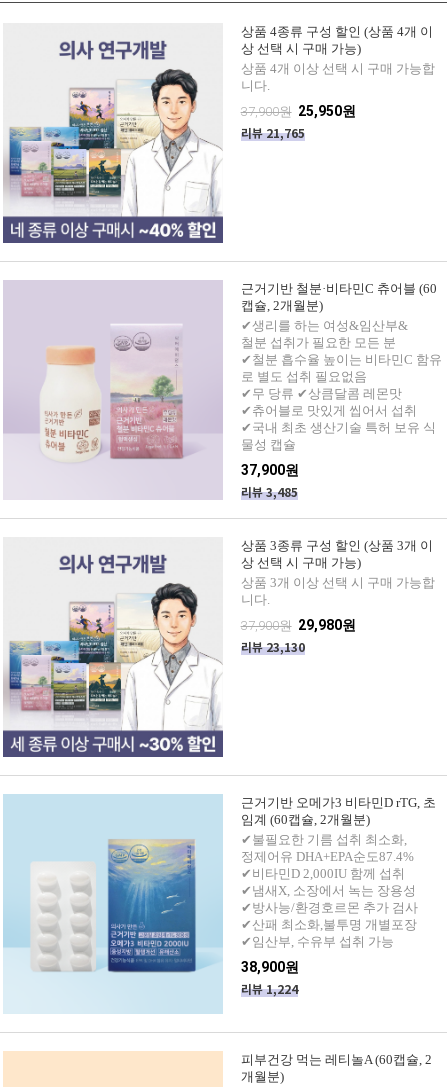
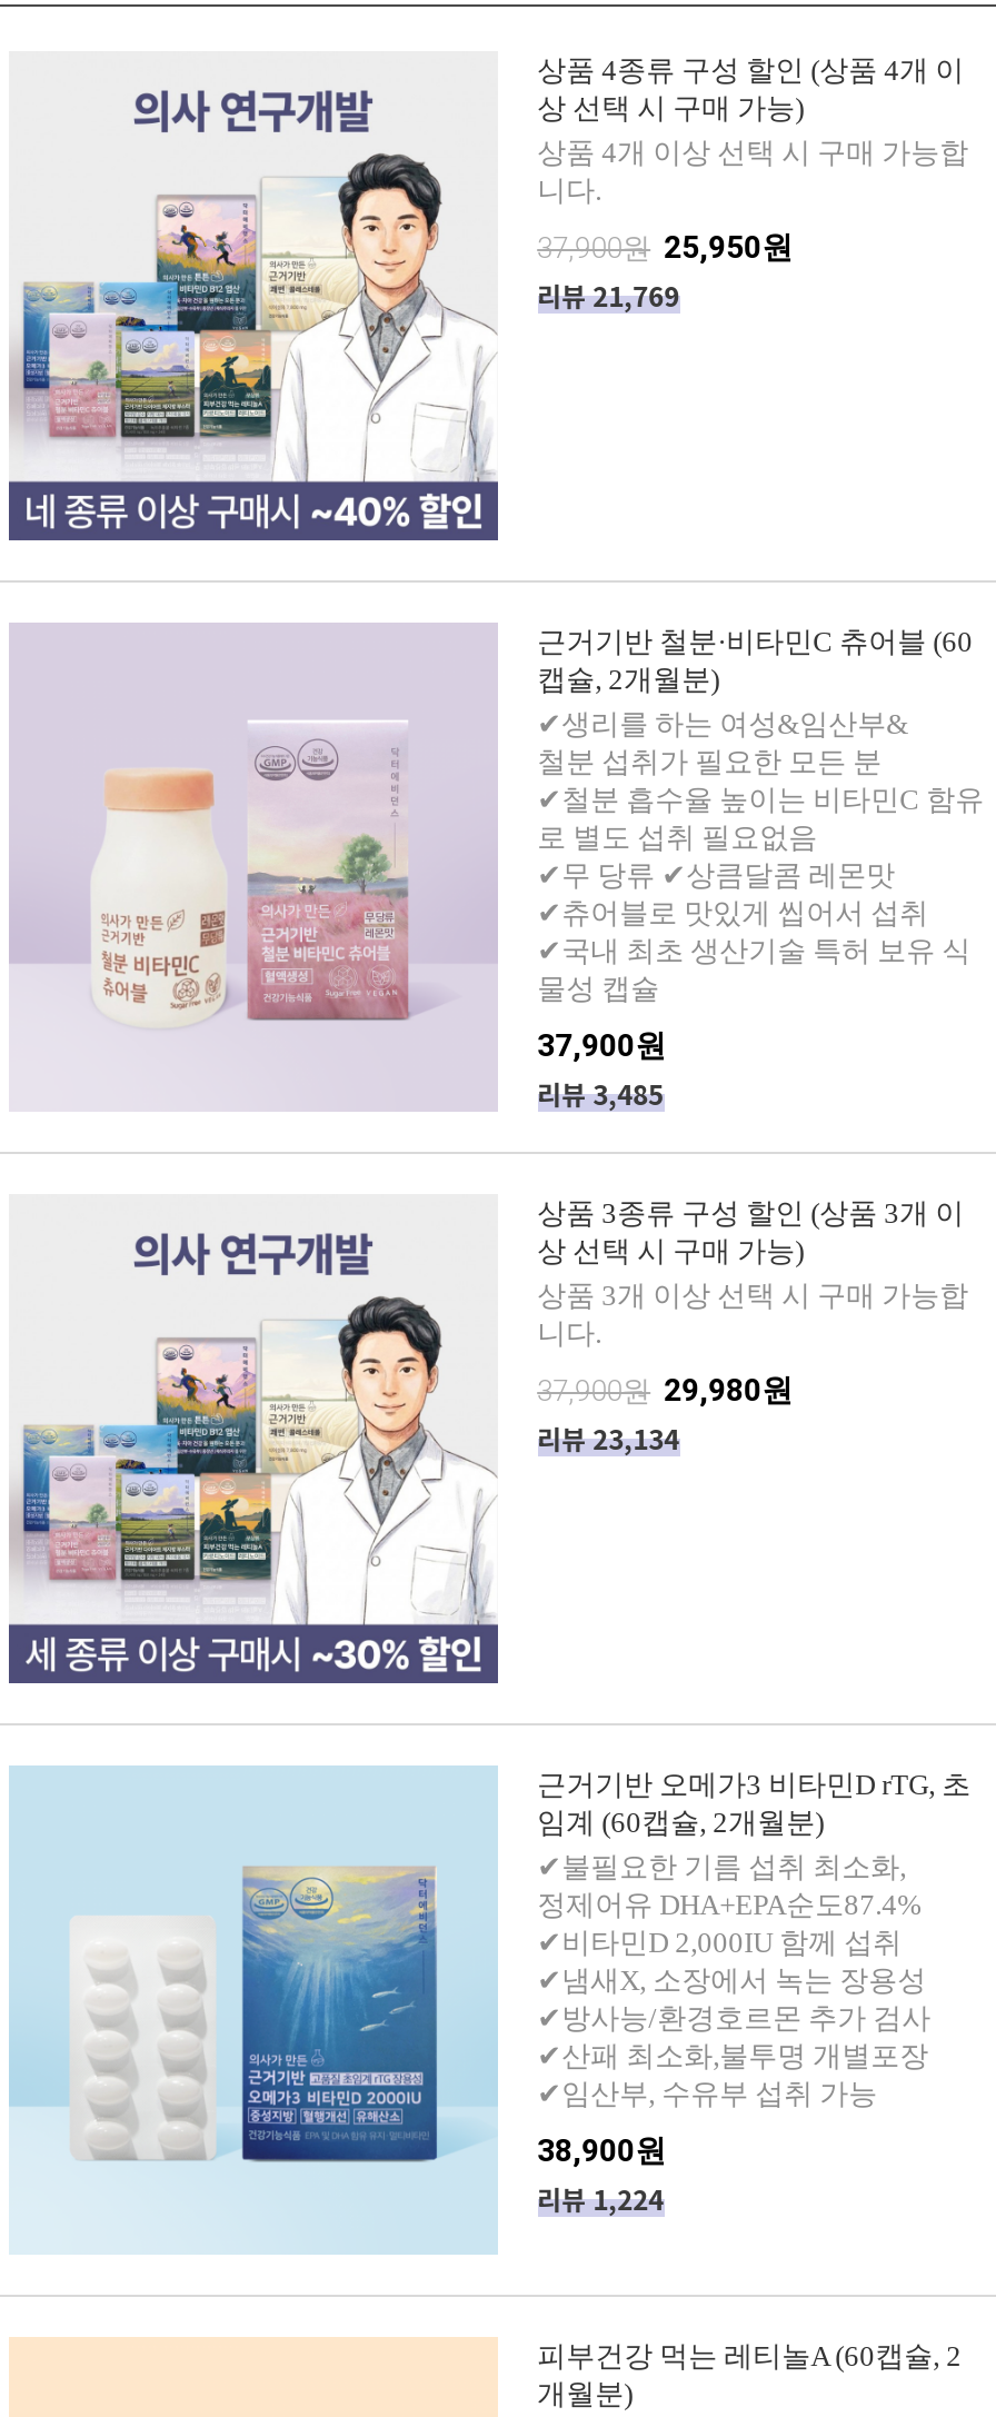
- 리뷰 21,765
+ 리뷰 21,769

- 리뷰 23,130
+ 리뷰 23,134
